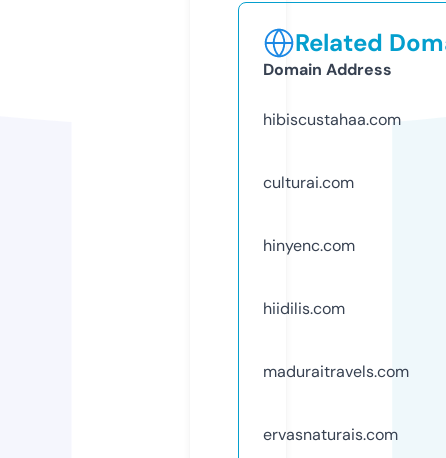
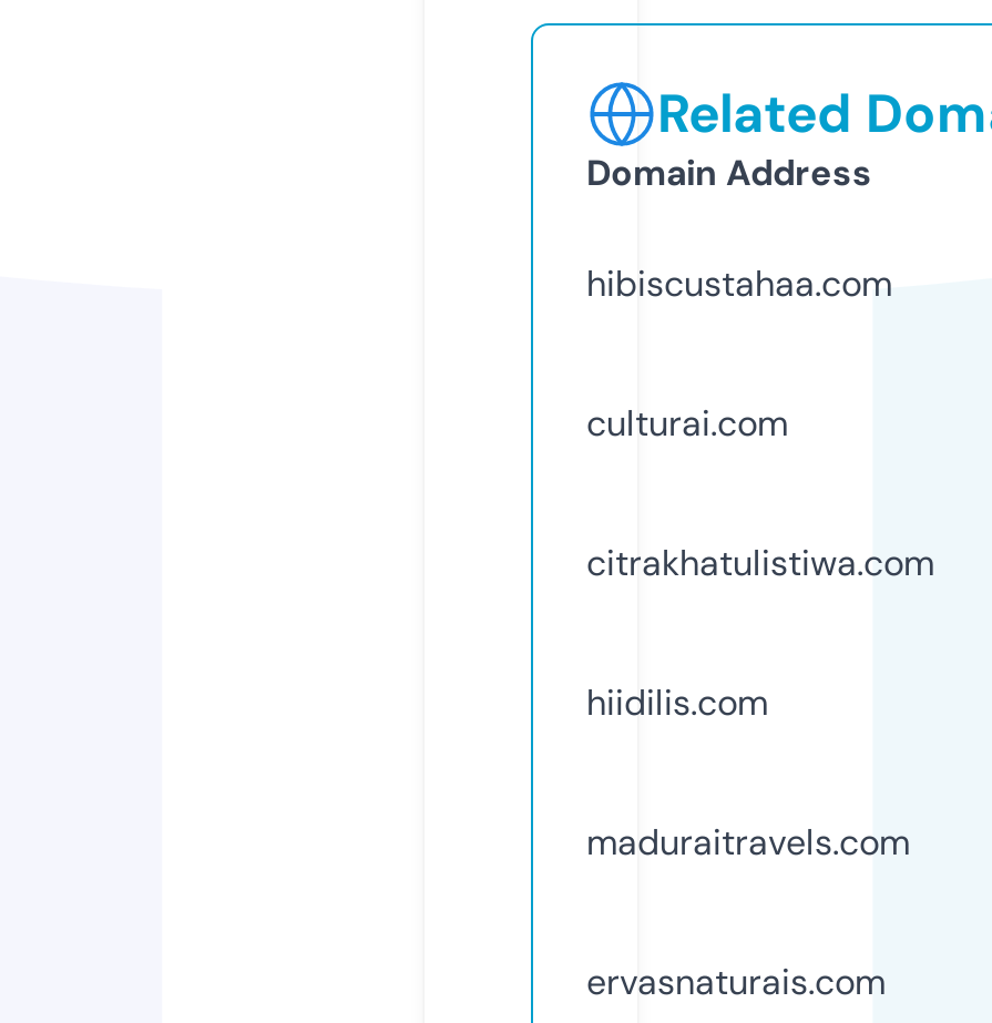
- hinyenc.com
+ citrakhatulistiwa.com
